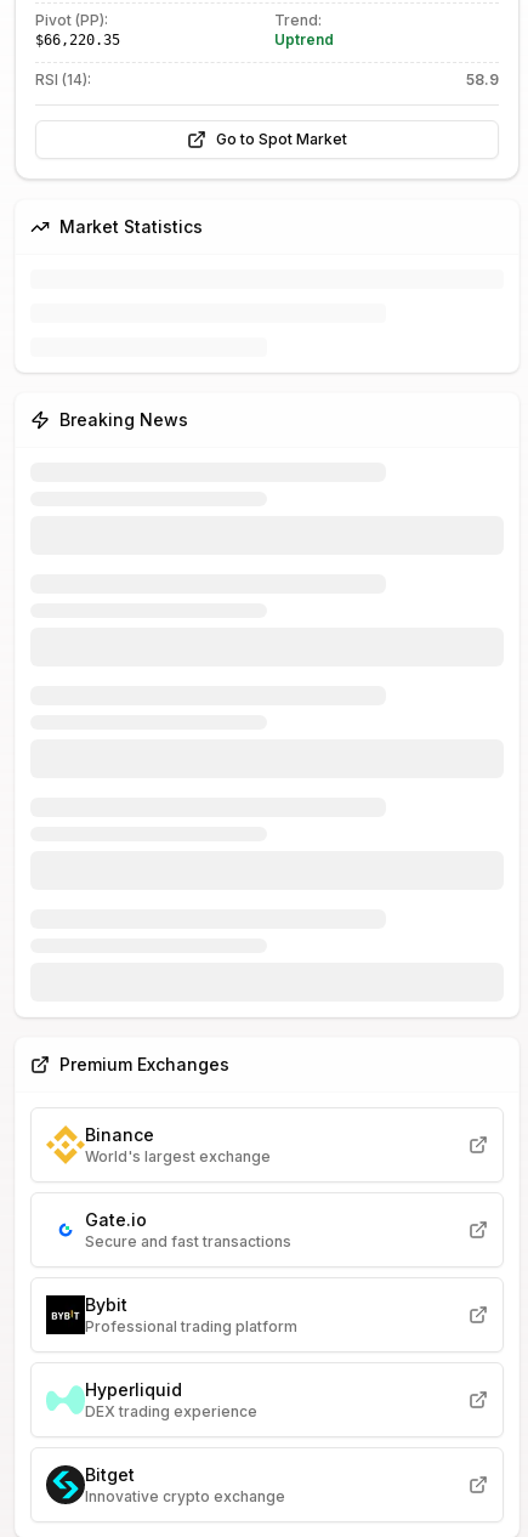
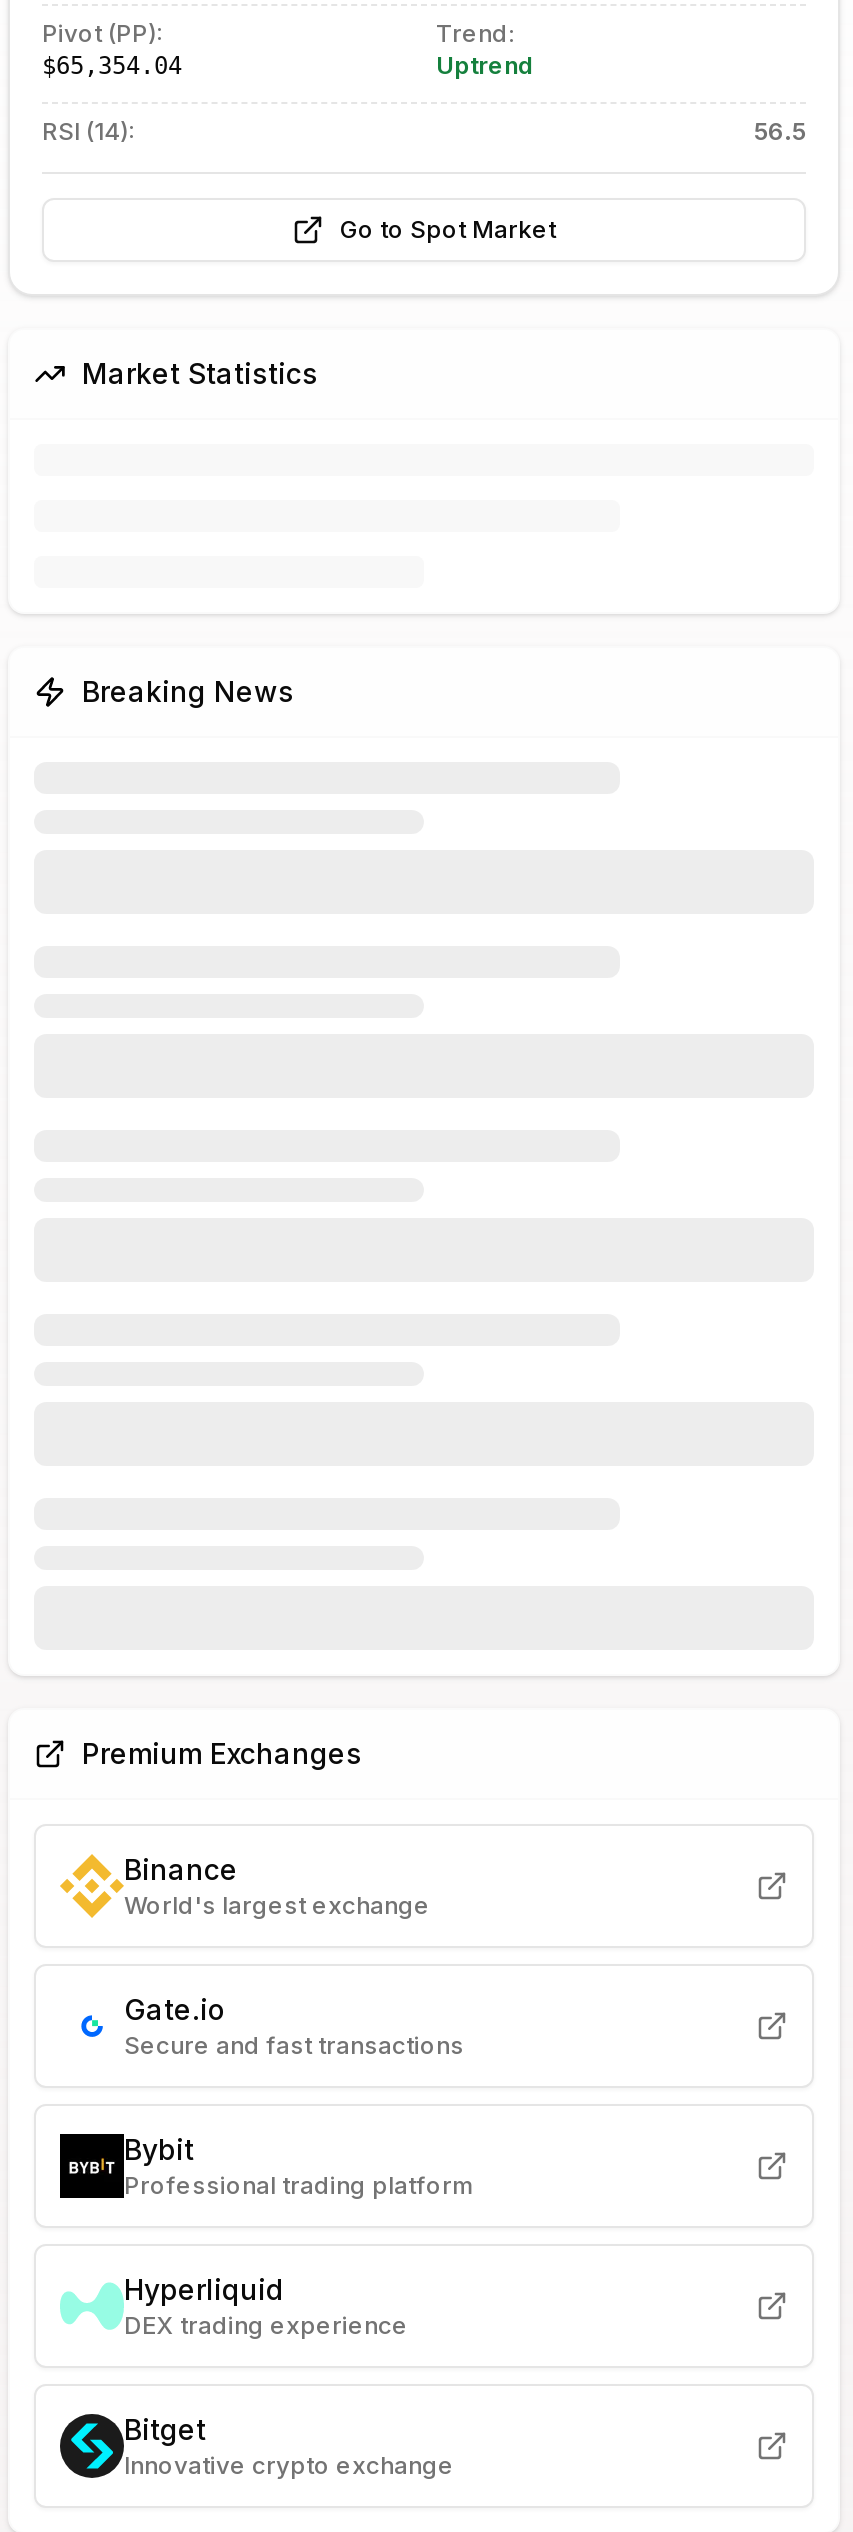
- $66,220.35
+ $65,354.04

- 58.9
+ 56.5
